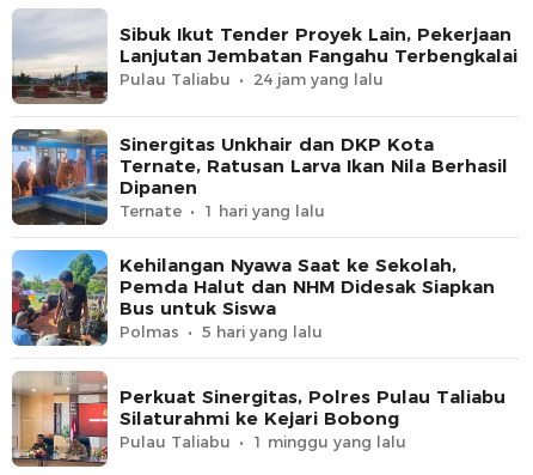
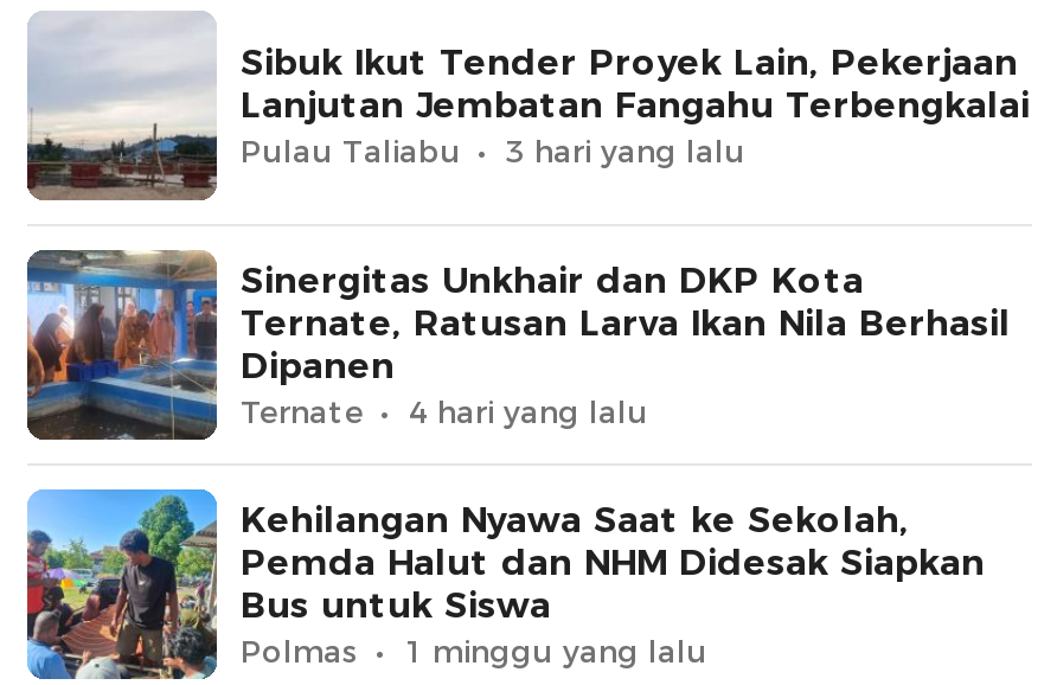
- 24 jam yang lalu
+ 3 hari yang lalu

- 1 hari yang lalu
+ 4 hari yang lalu

- [image]
- 5 hari yang lalu
- Perkuat Sinergitas, Polres Pulau Taliabu
- Silaturahmi ke Kejari Bobong
- Pulau Taliabu
